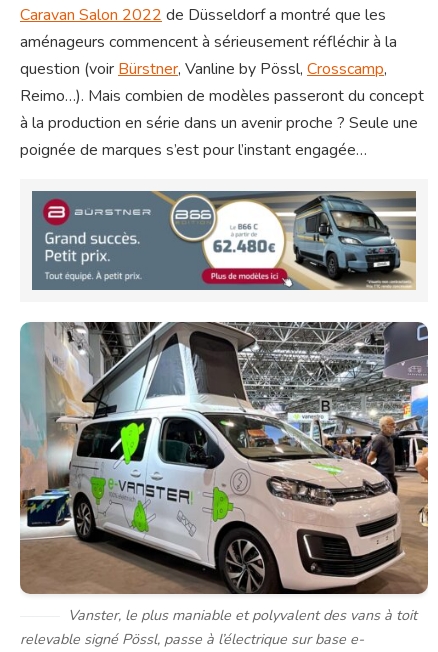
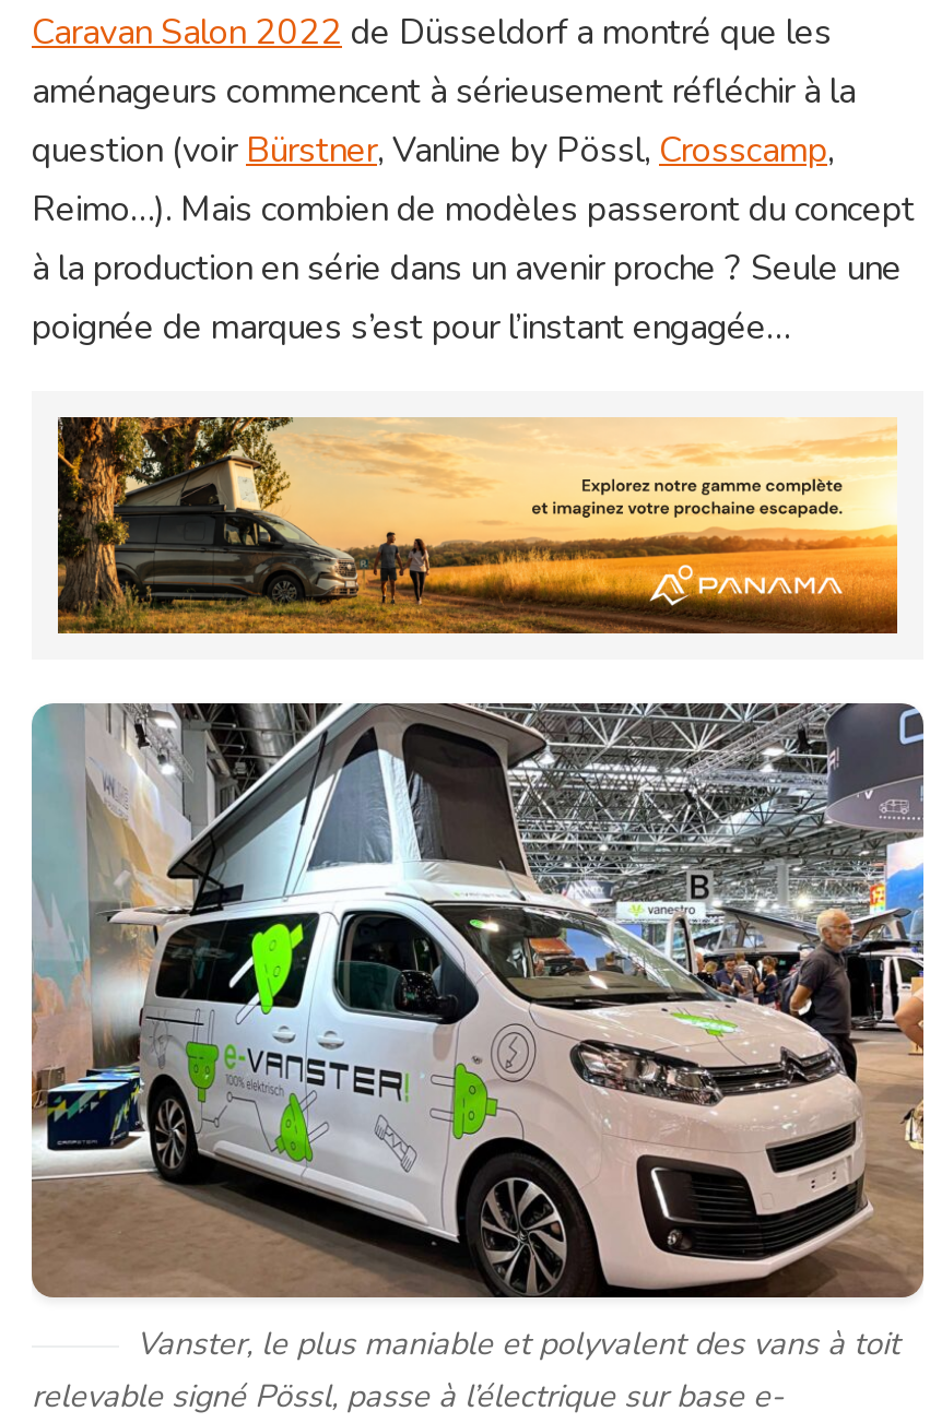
- [image]
+ [image]
